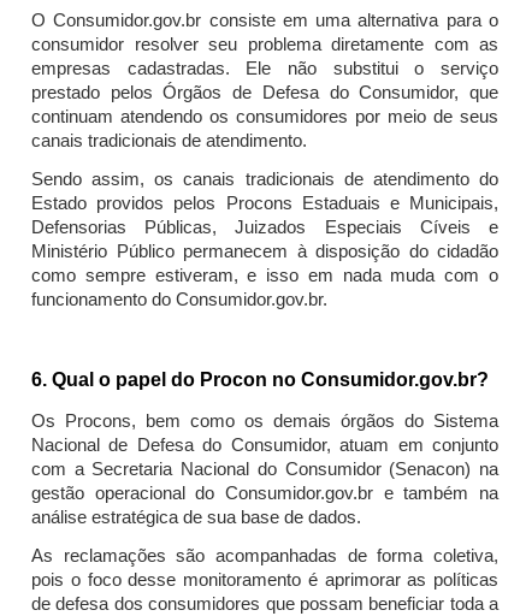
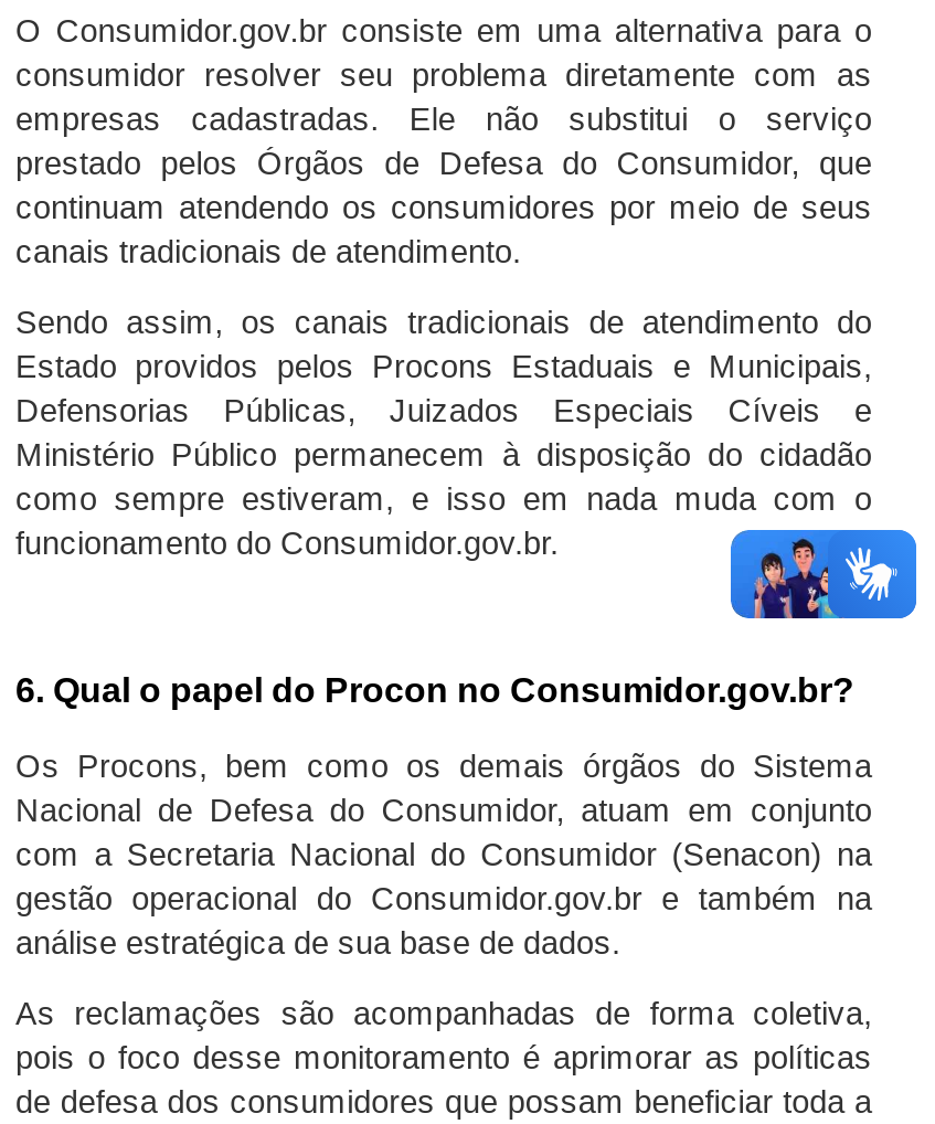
+ [image]
